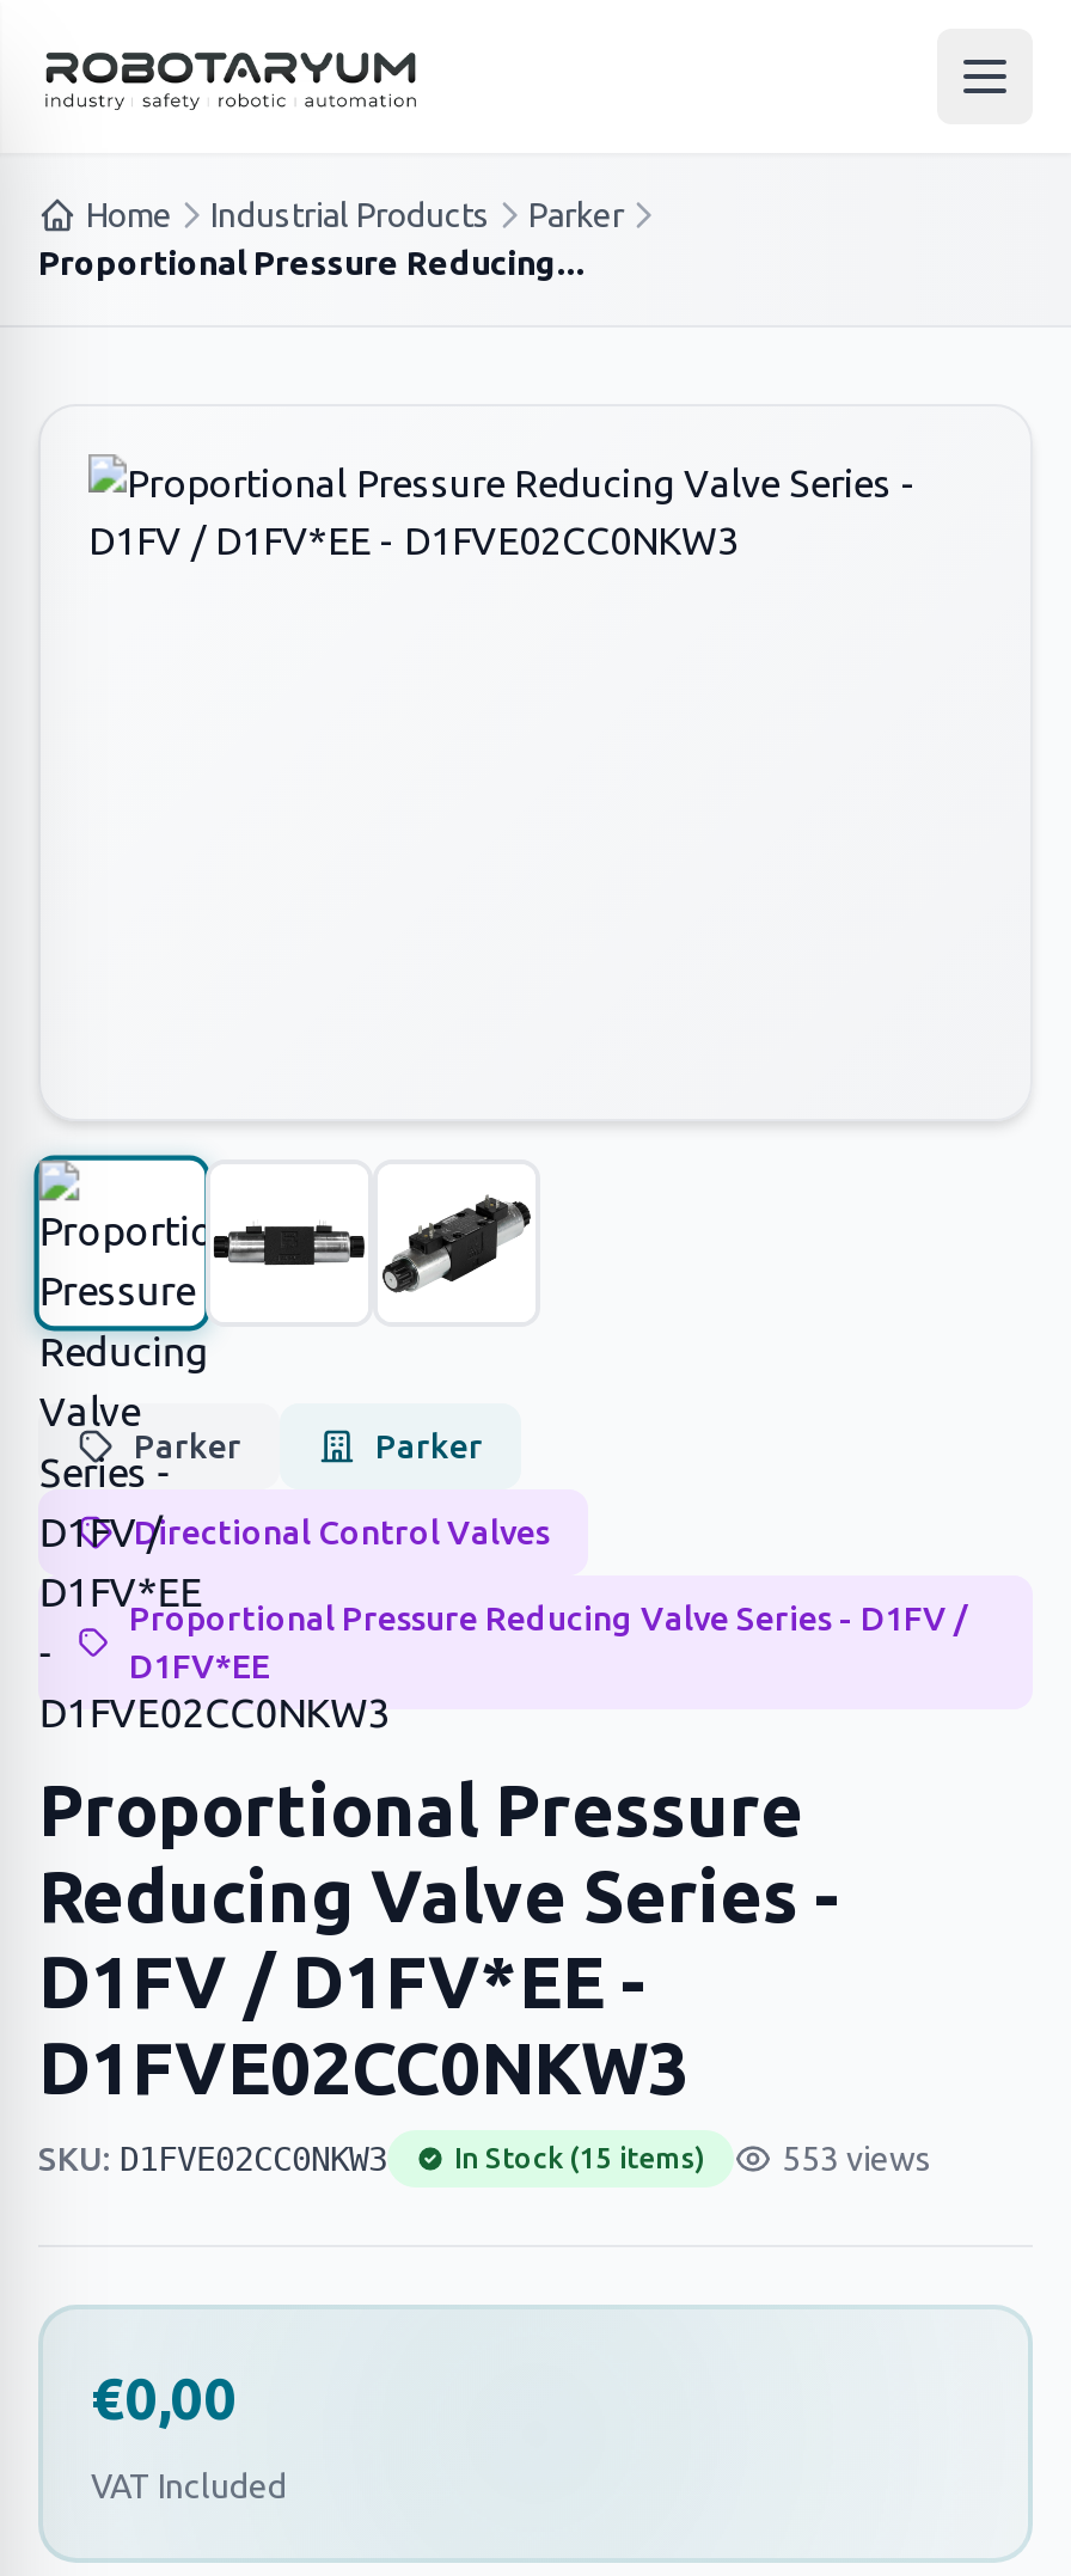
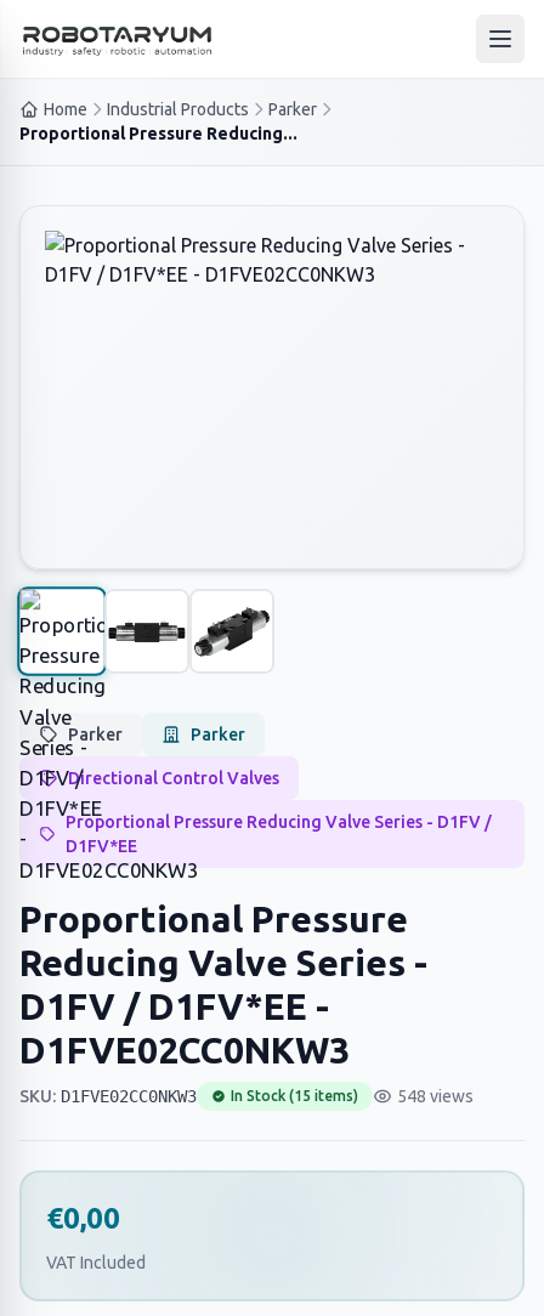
- 553 views
+ 548 views
